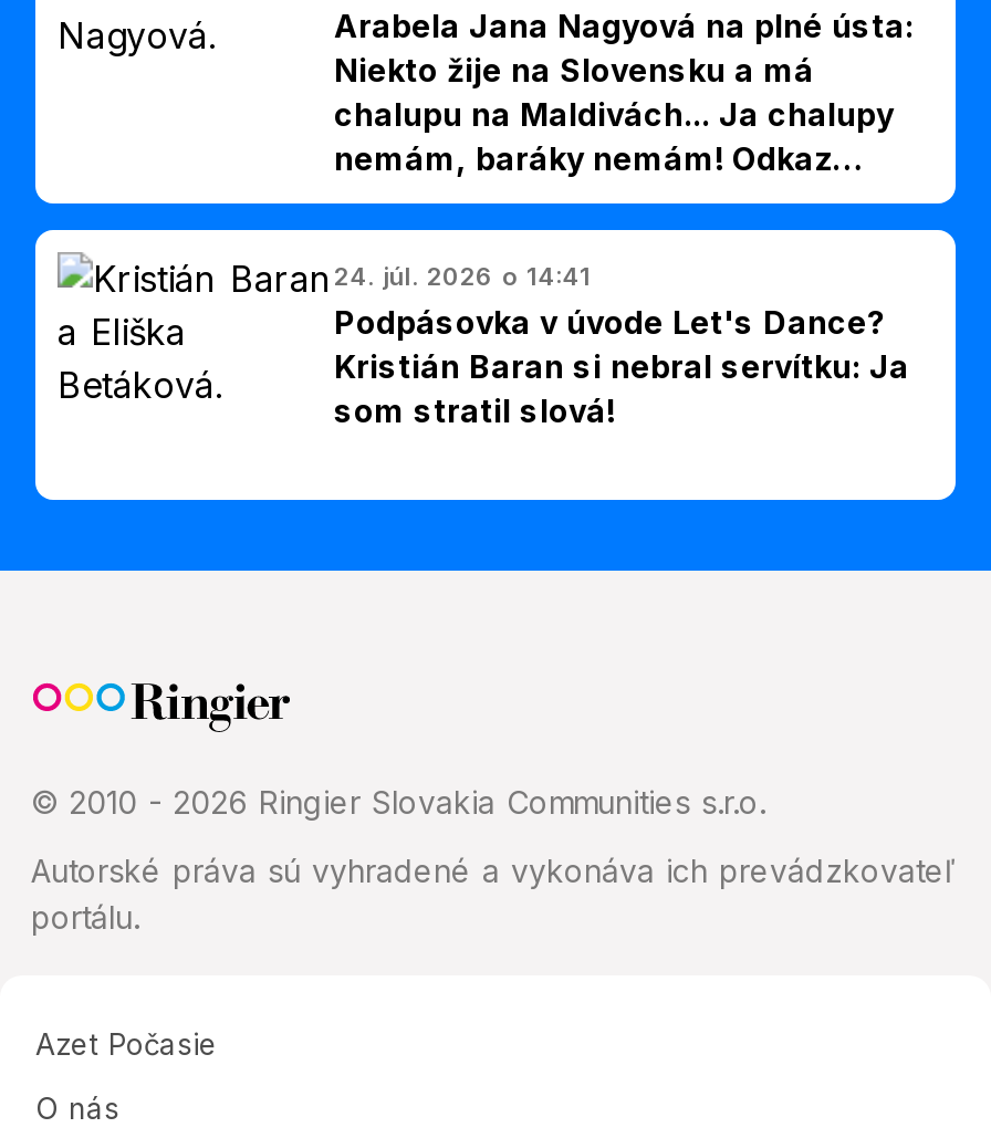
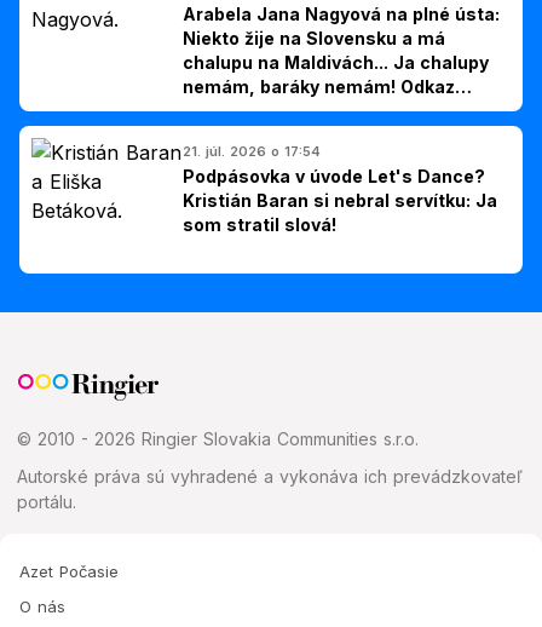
- 24. júl. 2026 o 14:41
+ 21. júl. 2026 o 17:54
